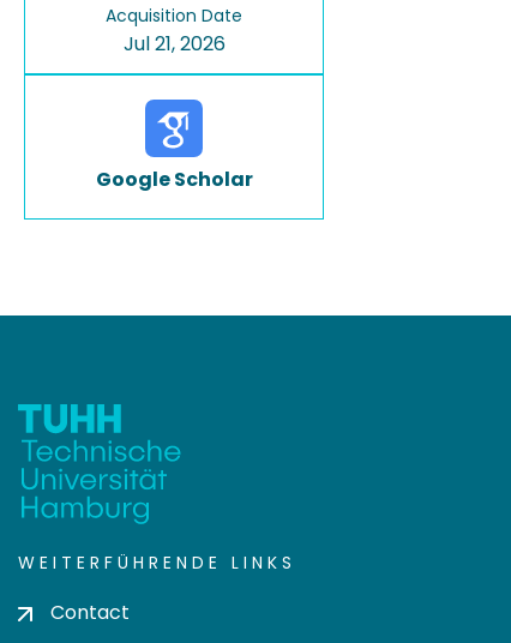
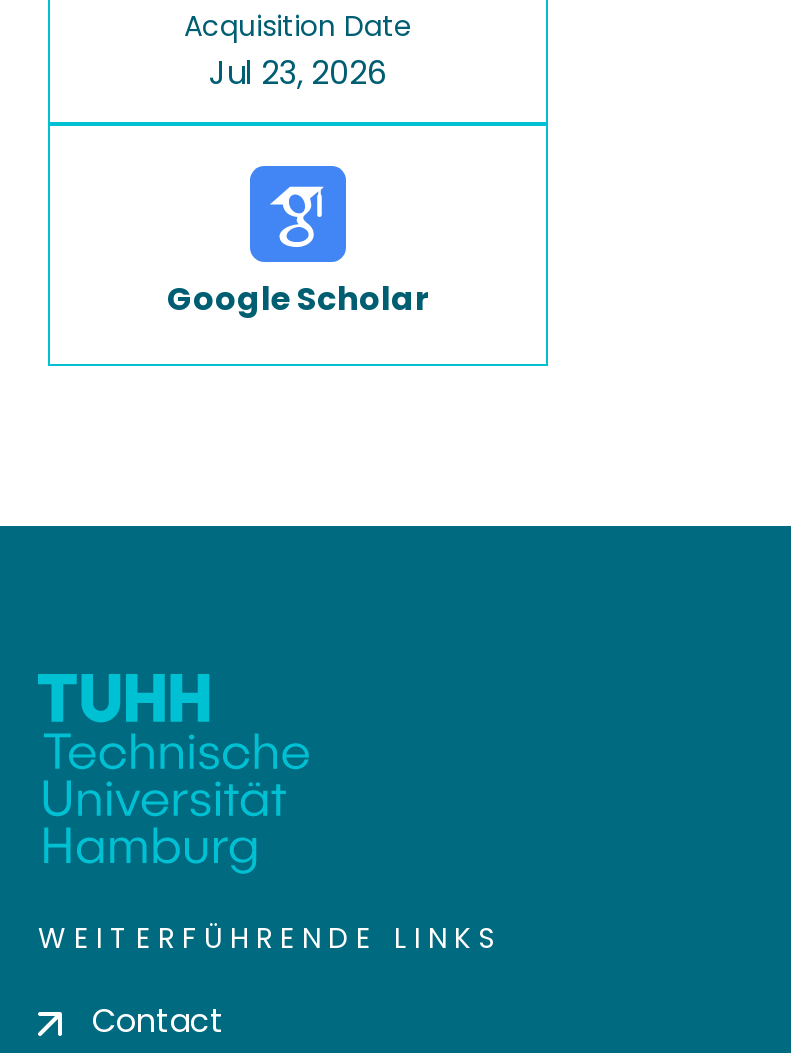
- Jul 21, 2026
+ Jul 23, 2026
